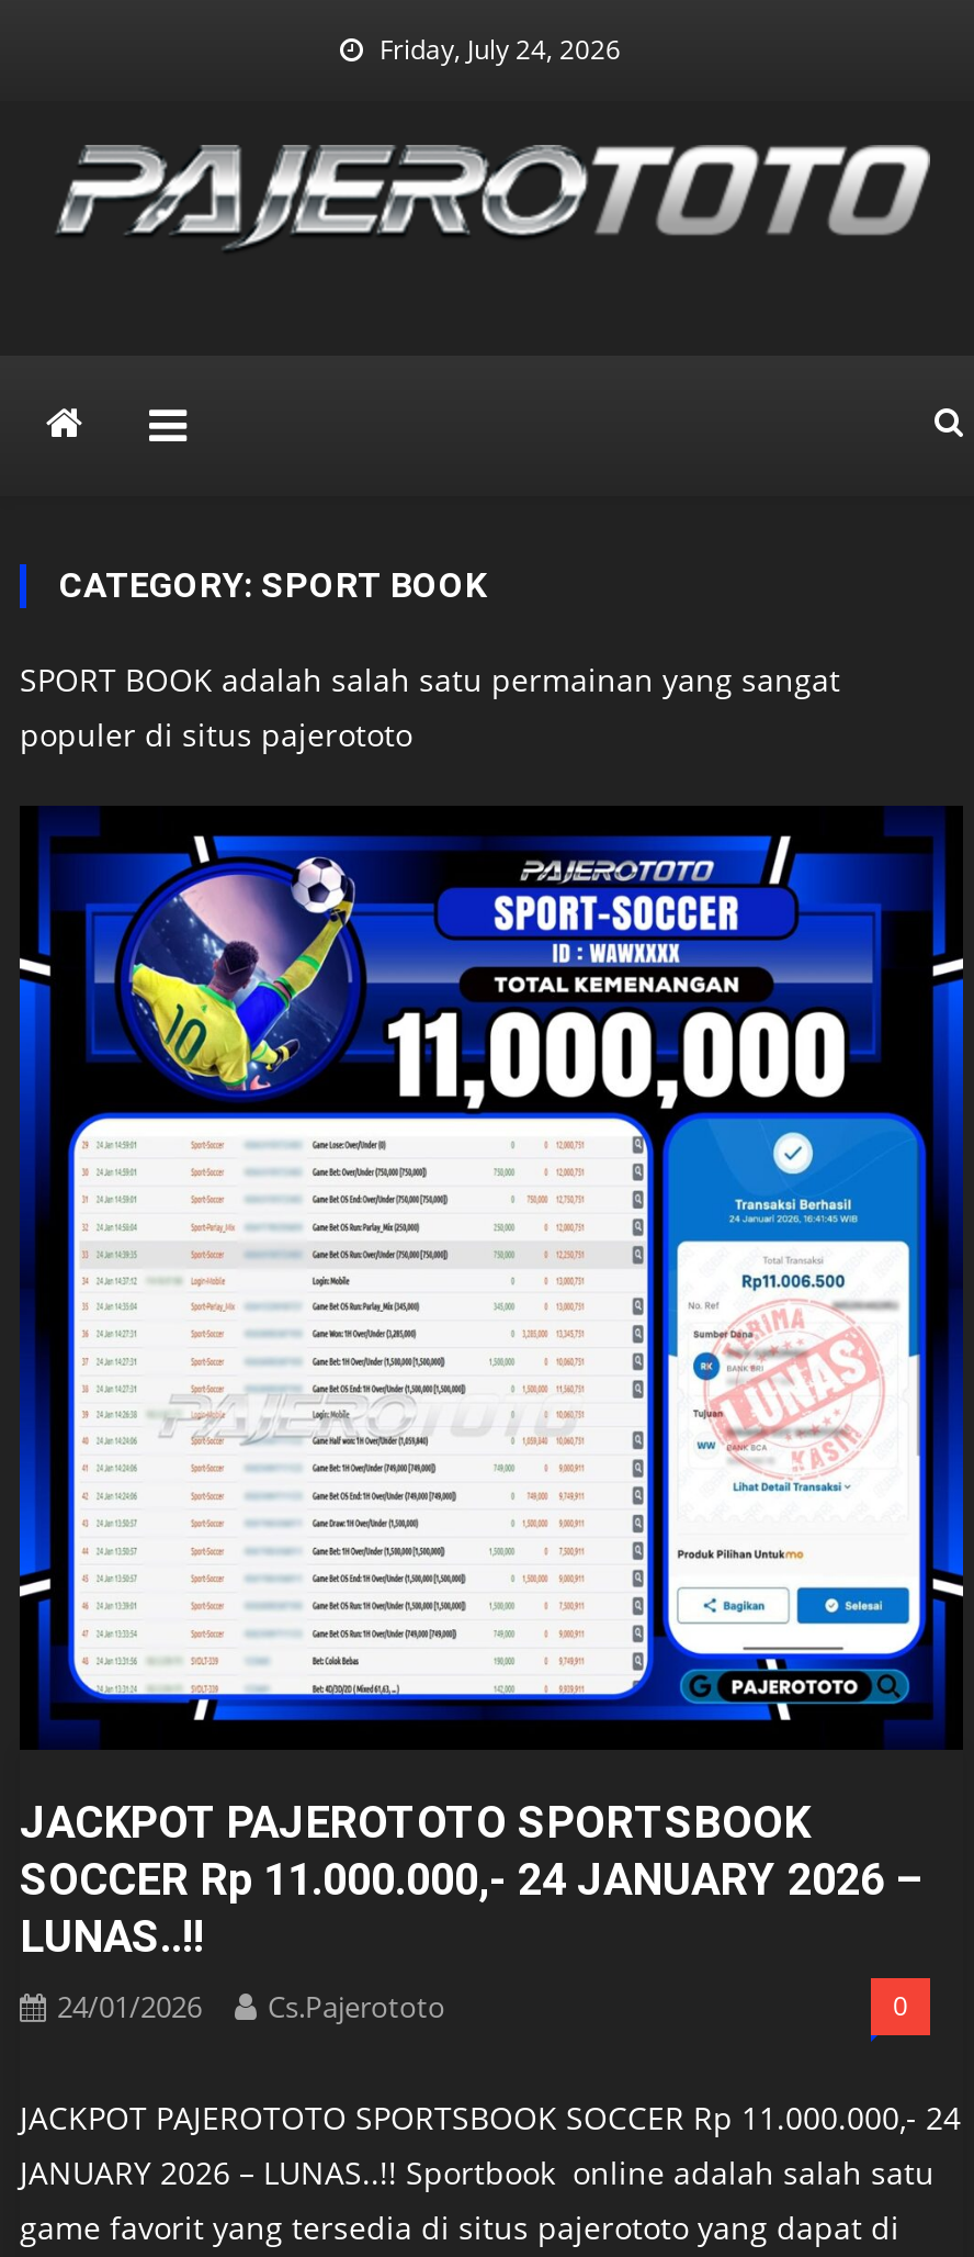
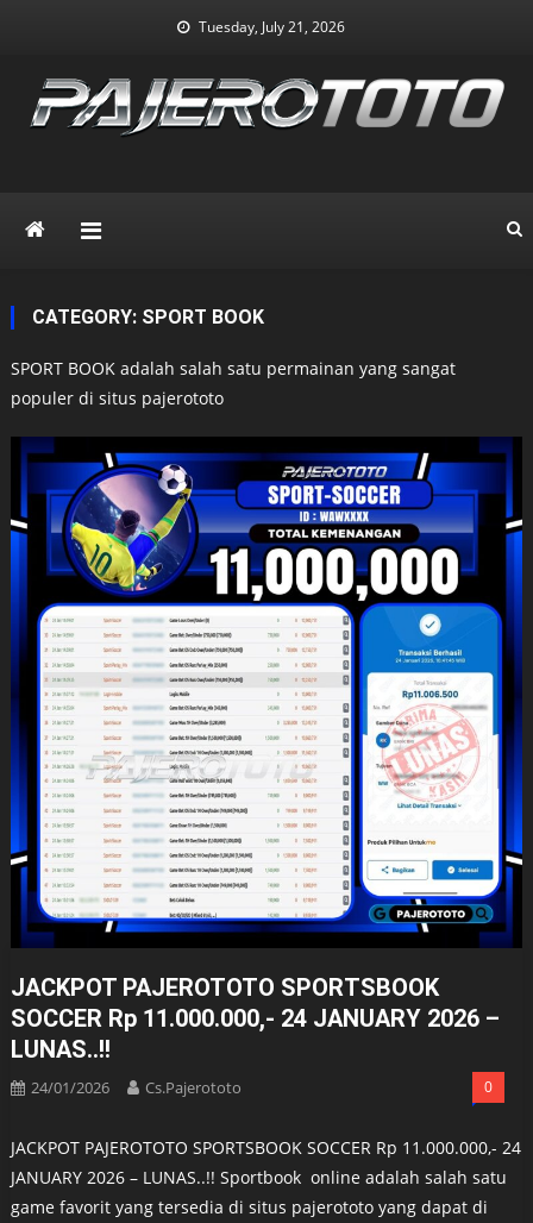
- Friday, July 24, 2026
+ Tuesday, July 21, 2026
